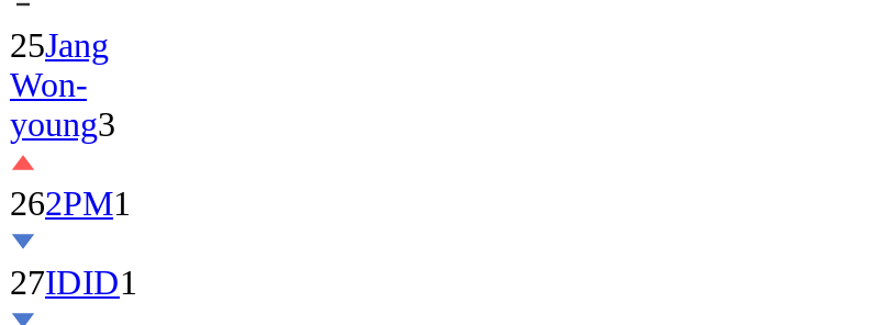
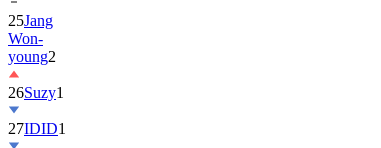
- young3
+ young2

- 262PM1
+ 26Suzy1
